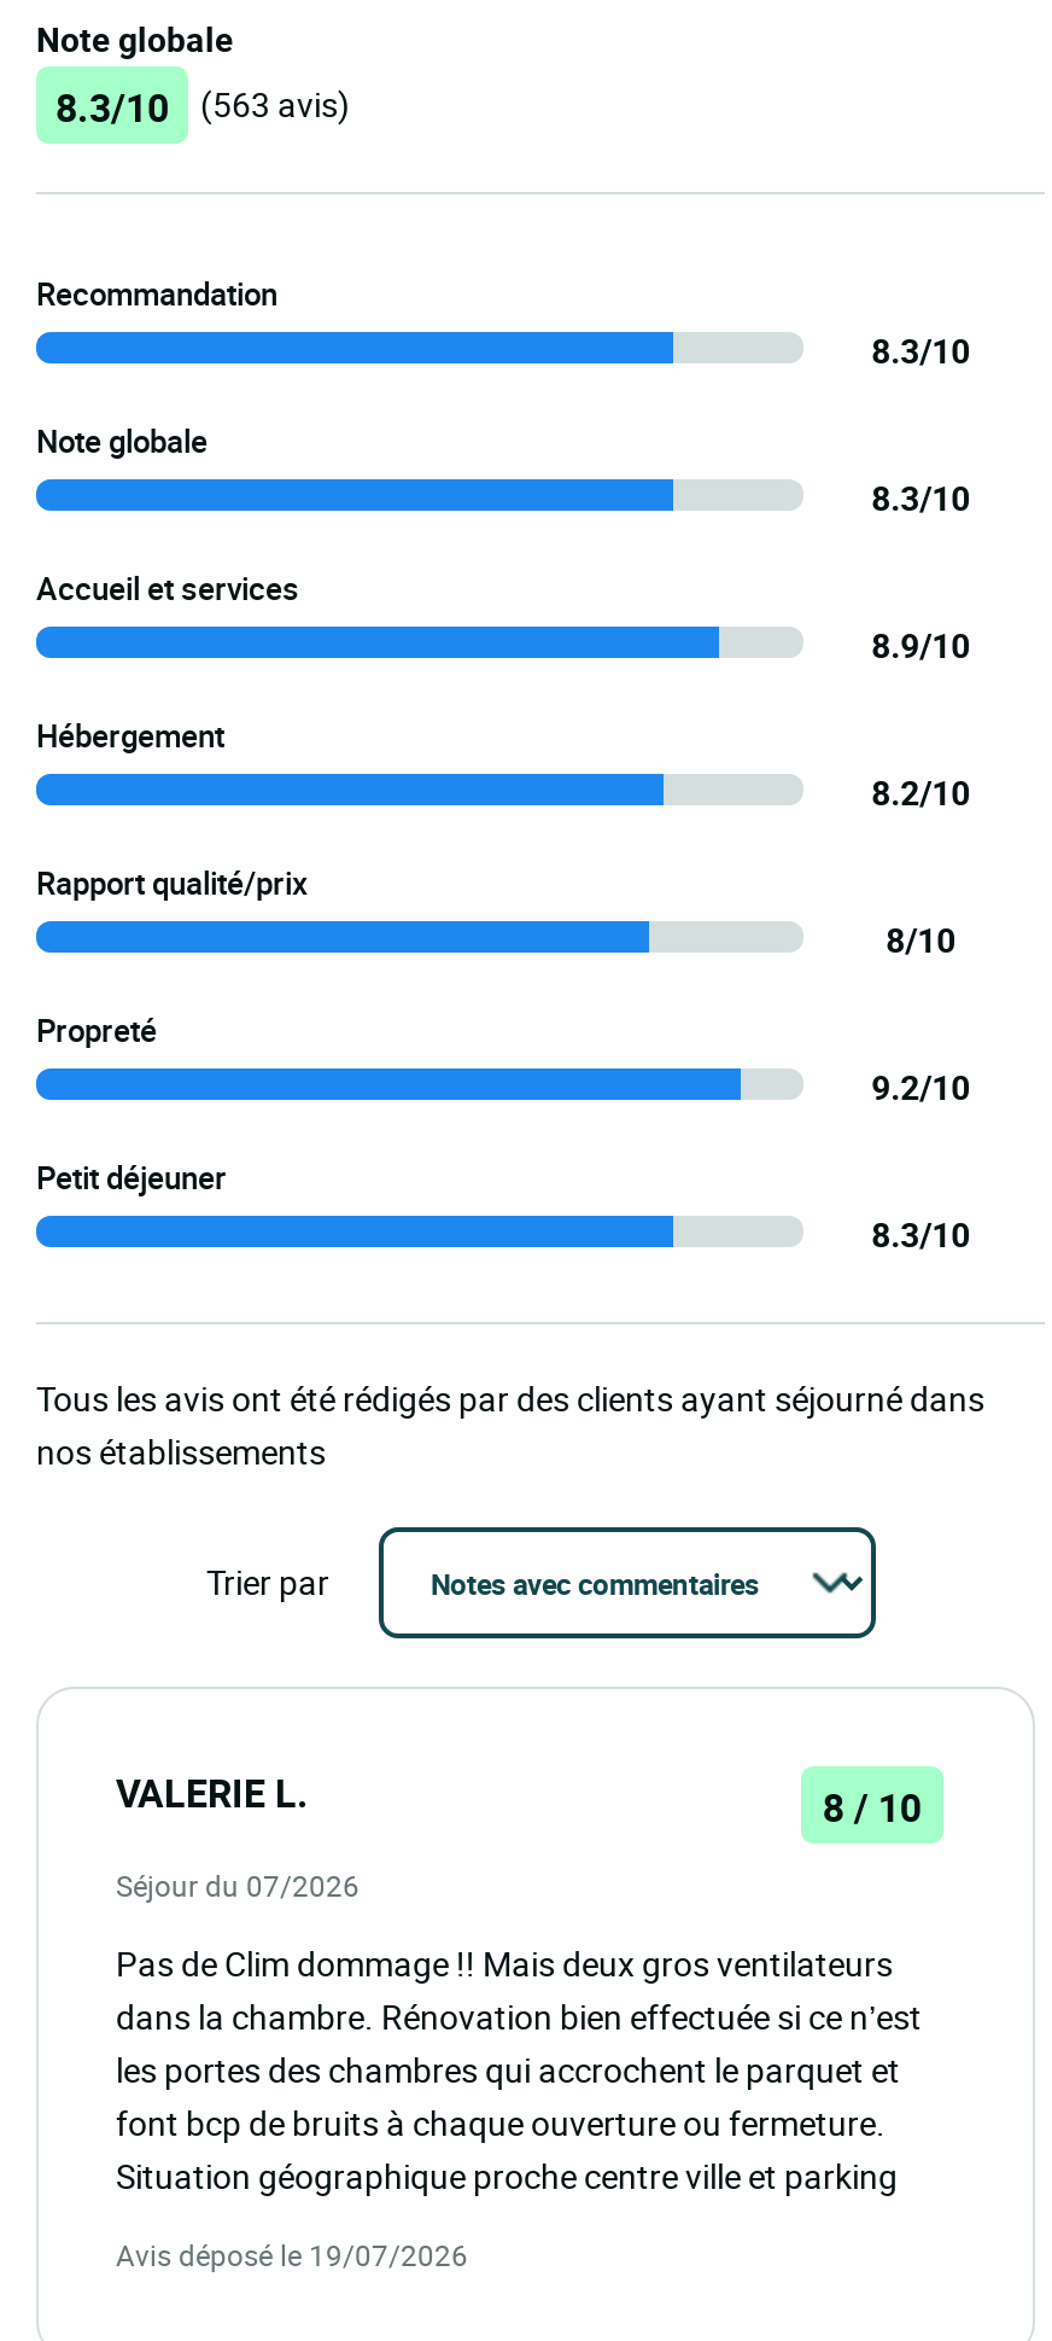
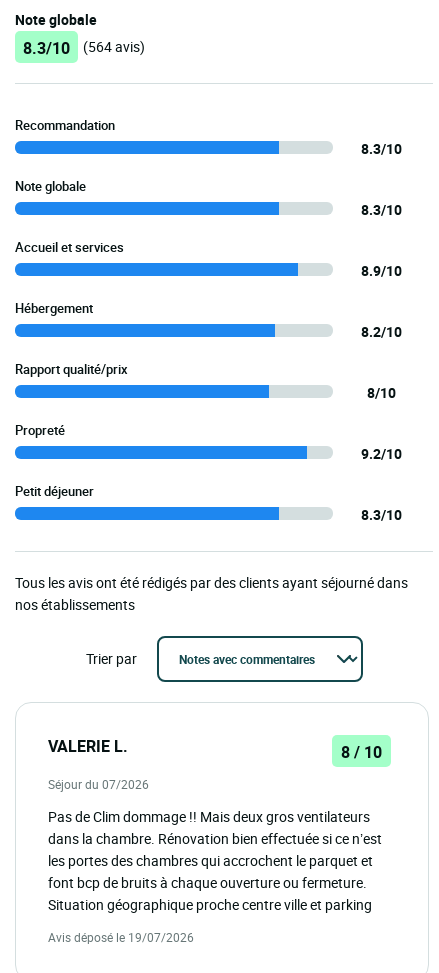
- 8.3/10 (563 avis)
+ 8.3/10 (564 avis)
